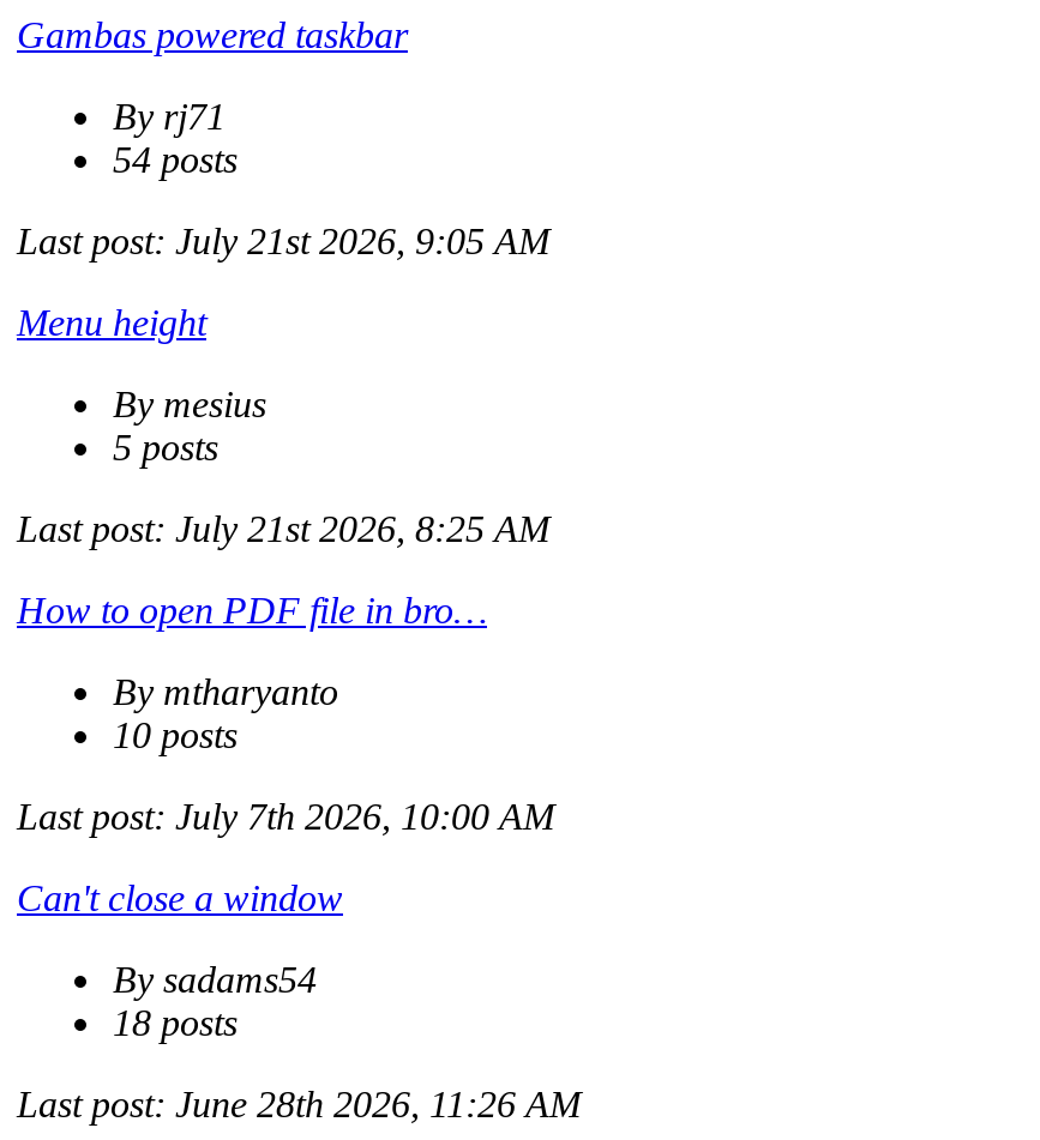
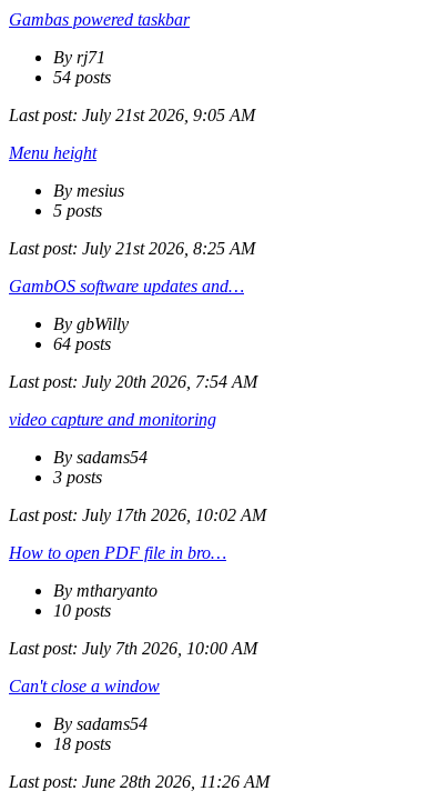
+ GambOS software updates and…
+ By gbWilly
+ 64 posts
+ Last post: July 20th 2026, 7:54 AM
+ video capture and monitoring
+ By sadams54
+ 3 posts
+ Last post: July 17th 2026, 10:02 AM
